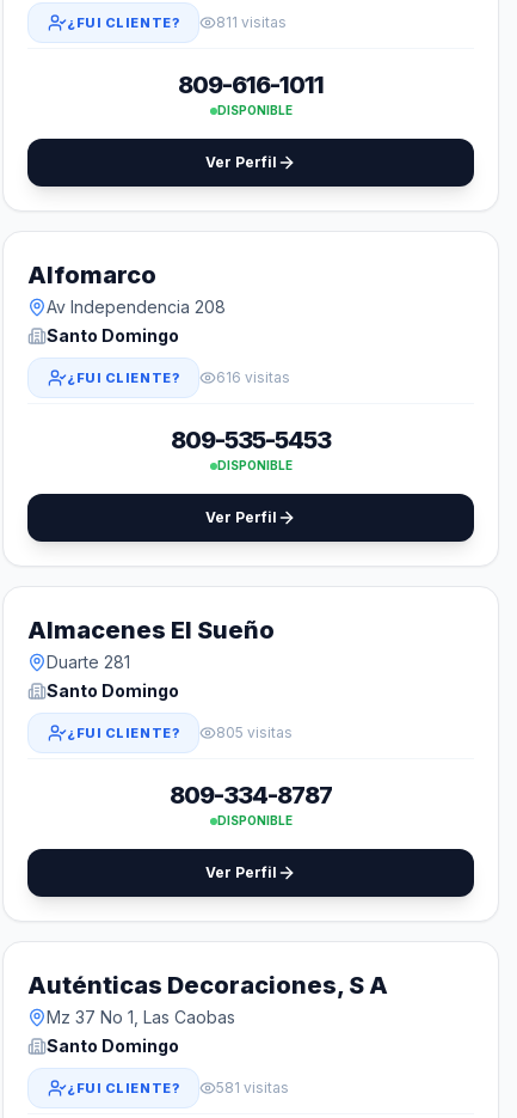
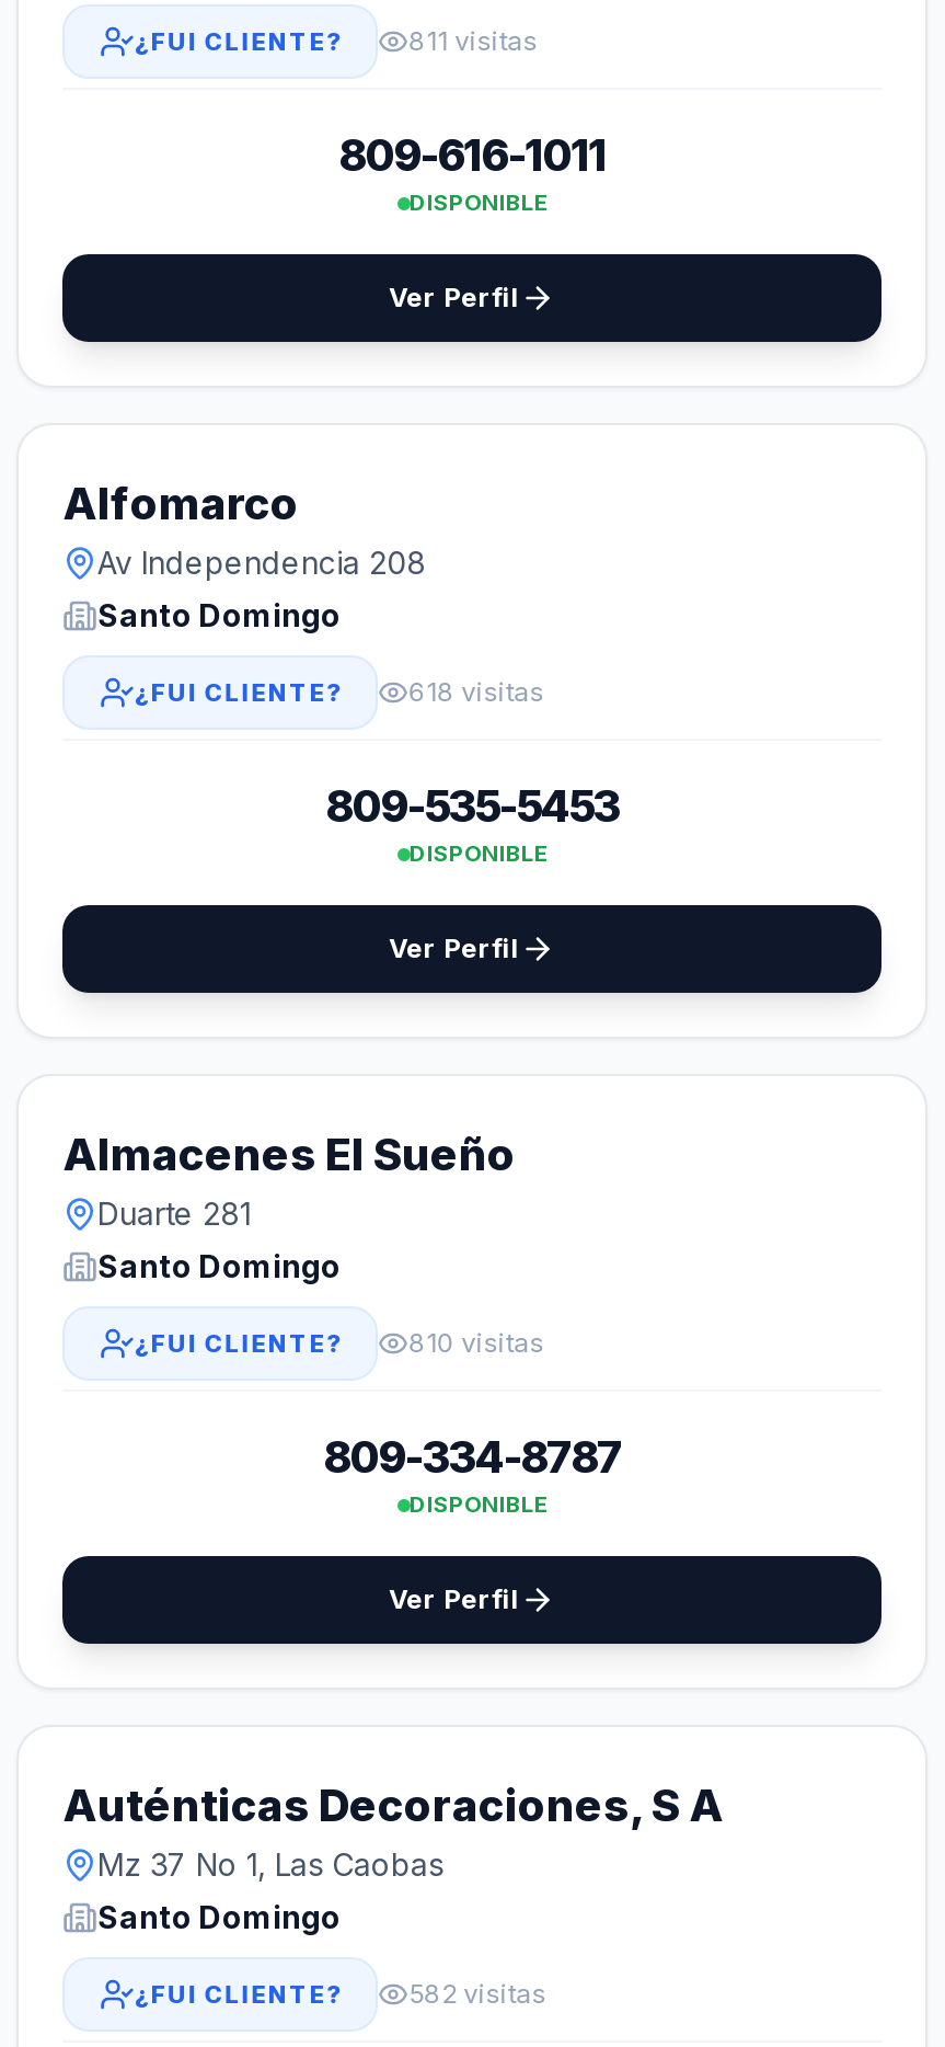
- 616 visitas
+ 618 visitas

- 805 visitas
+ 810 visitas

- 581 visitas
+ 582 visitas
